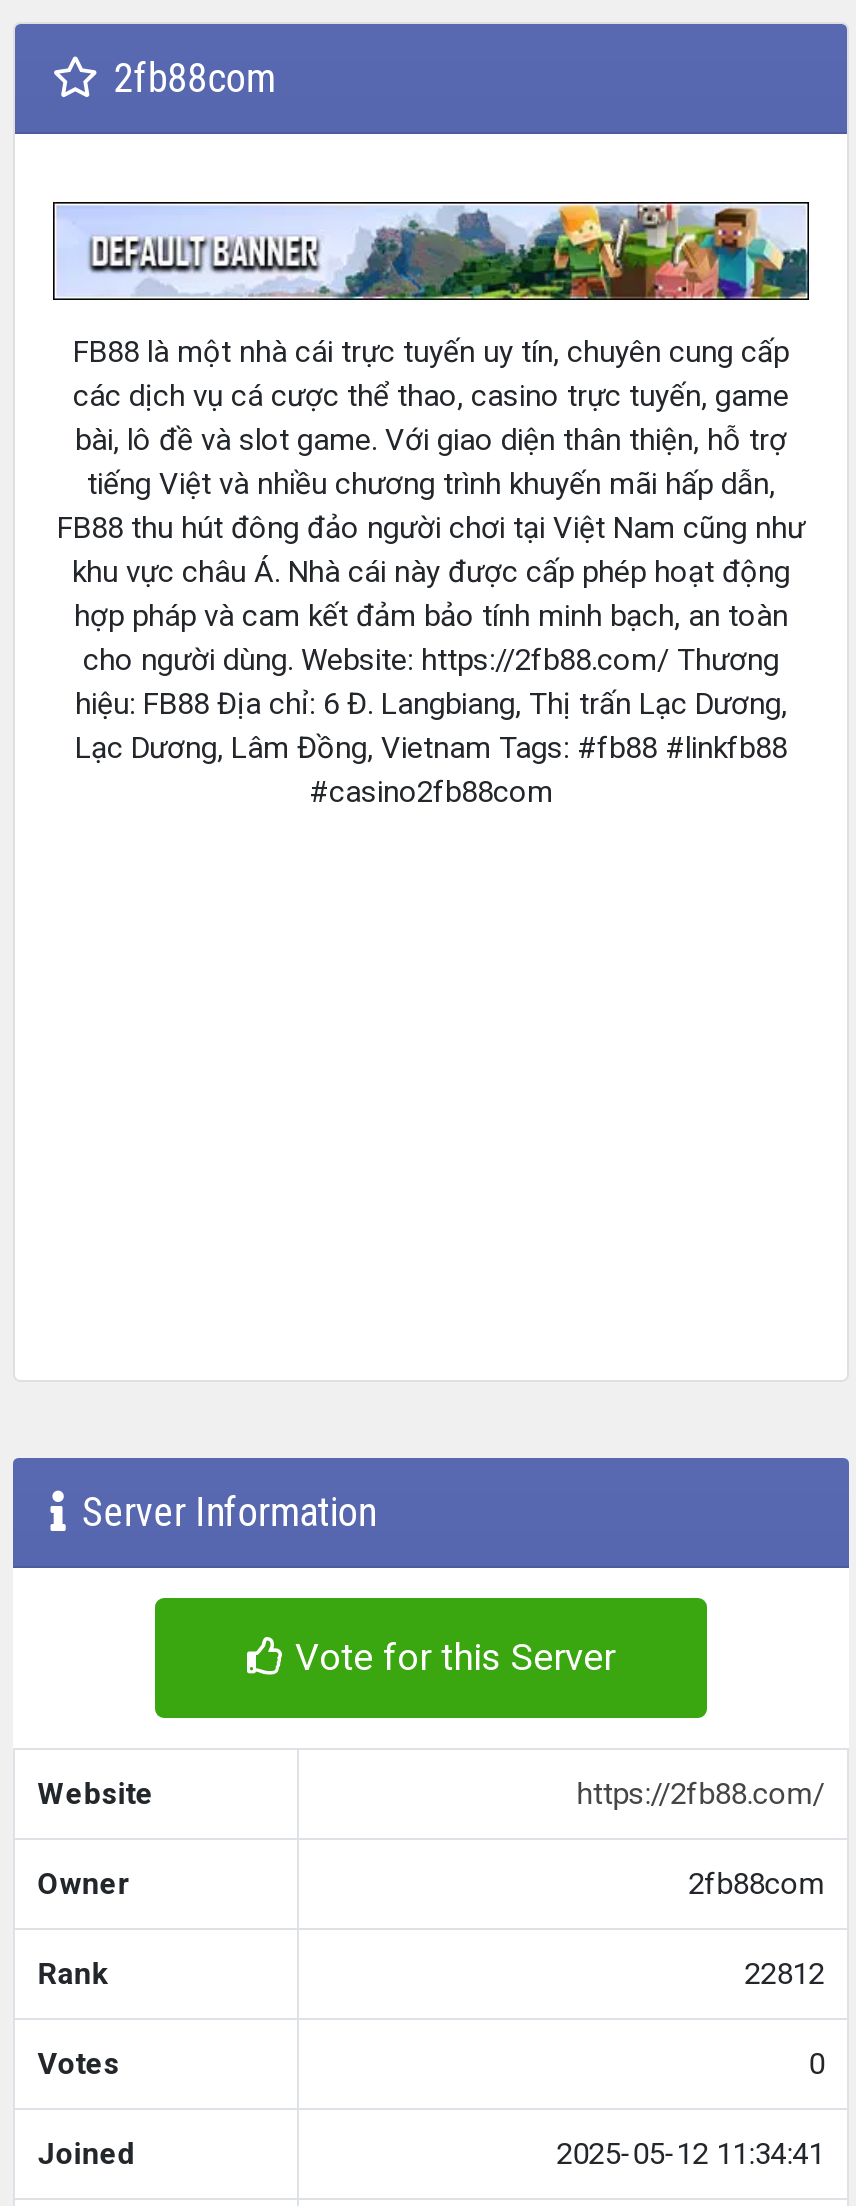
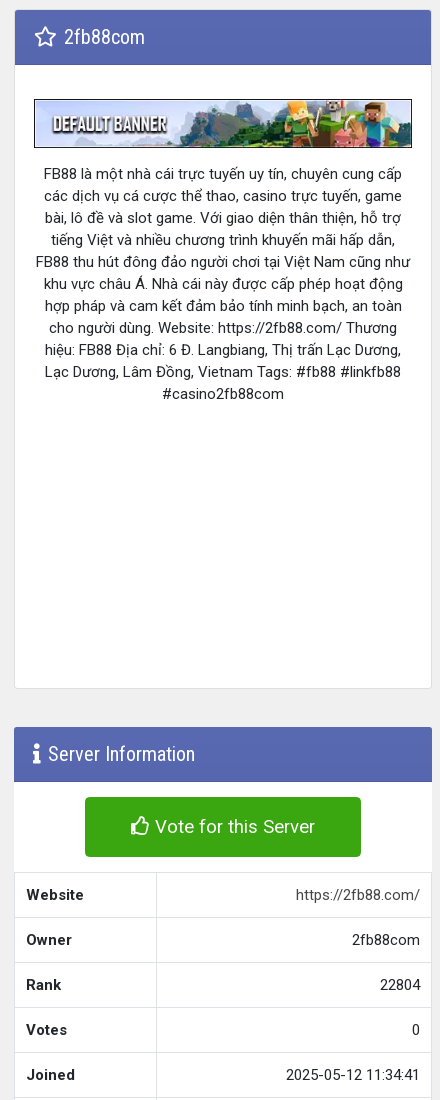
- 22812
+ 22804
